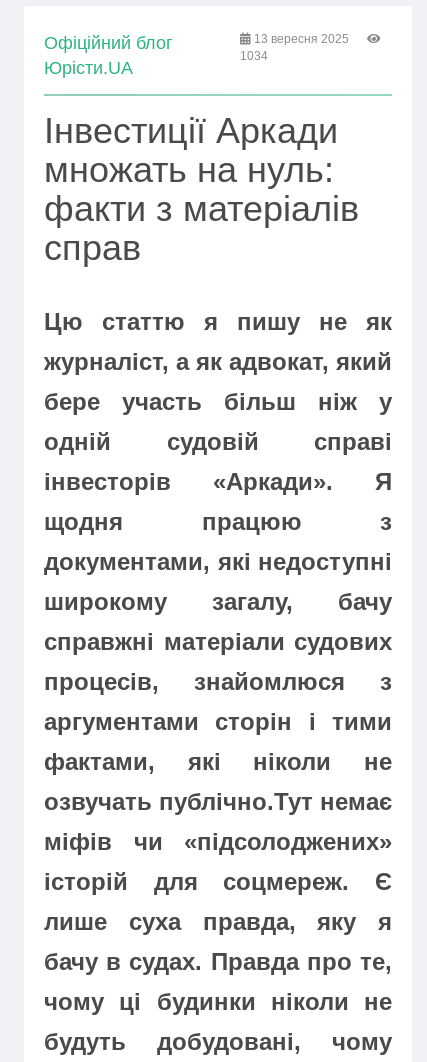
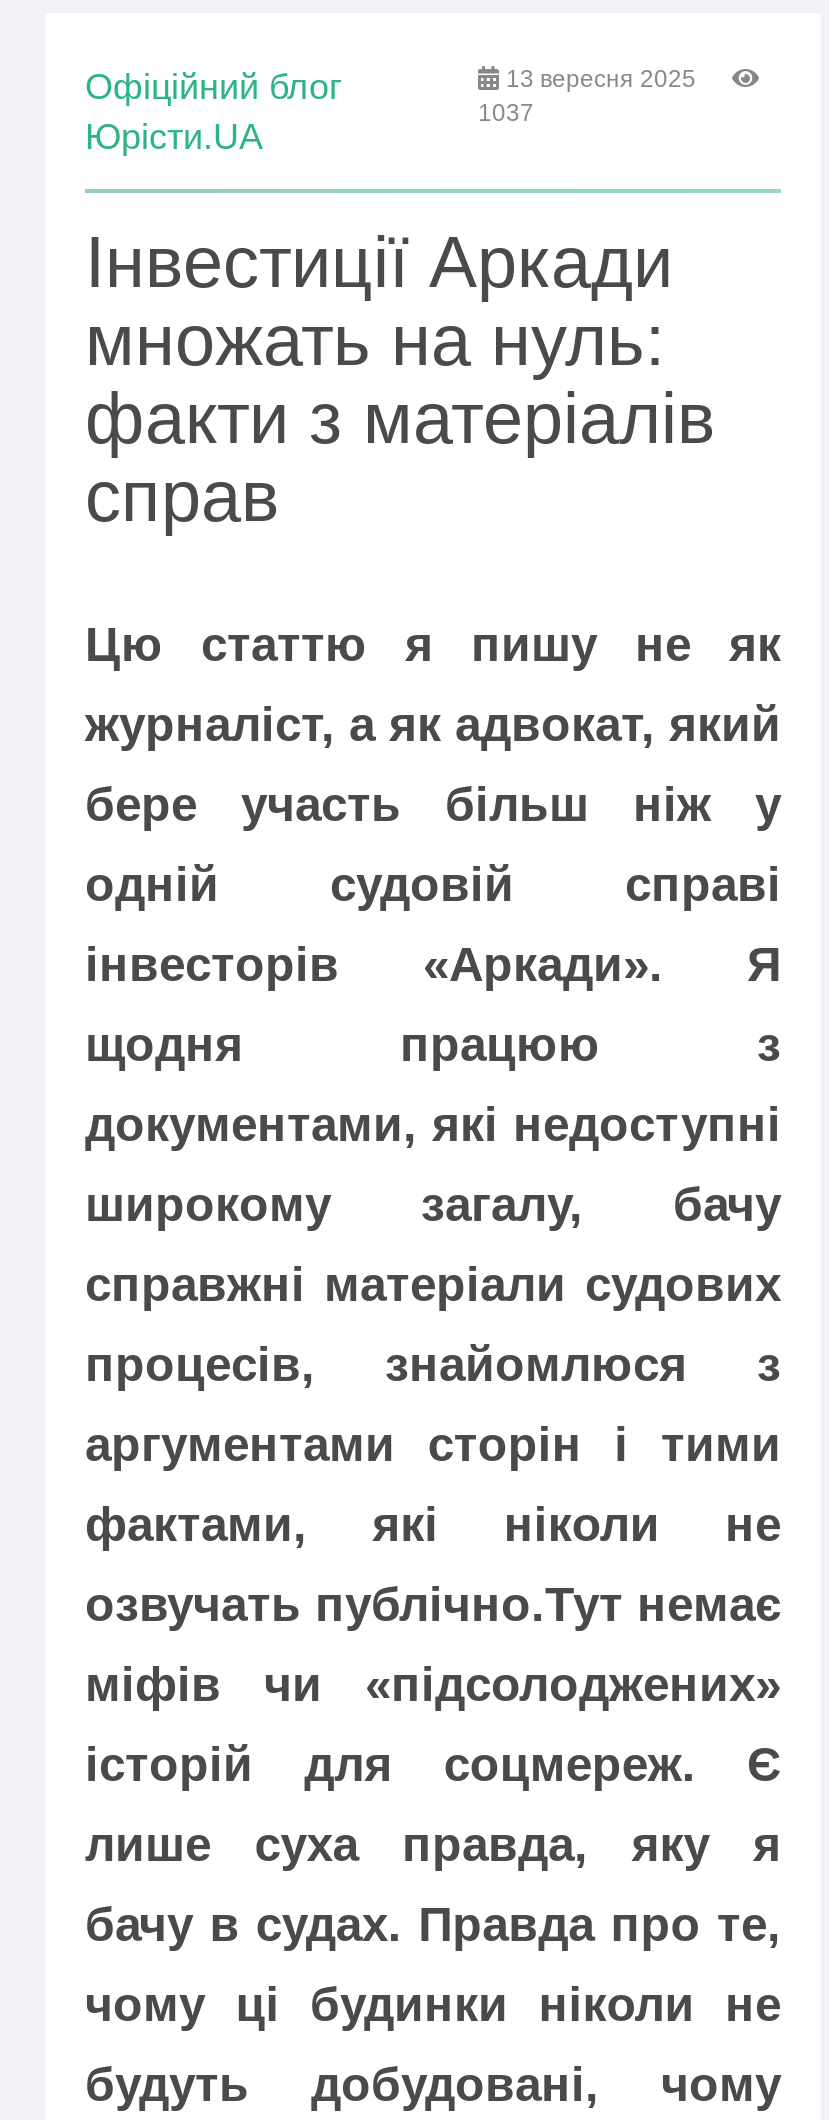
- 1034
+ 1037
